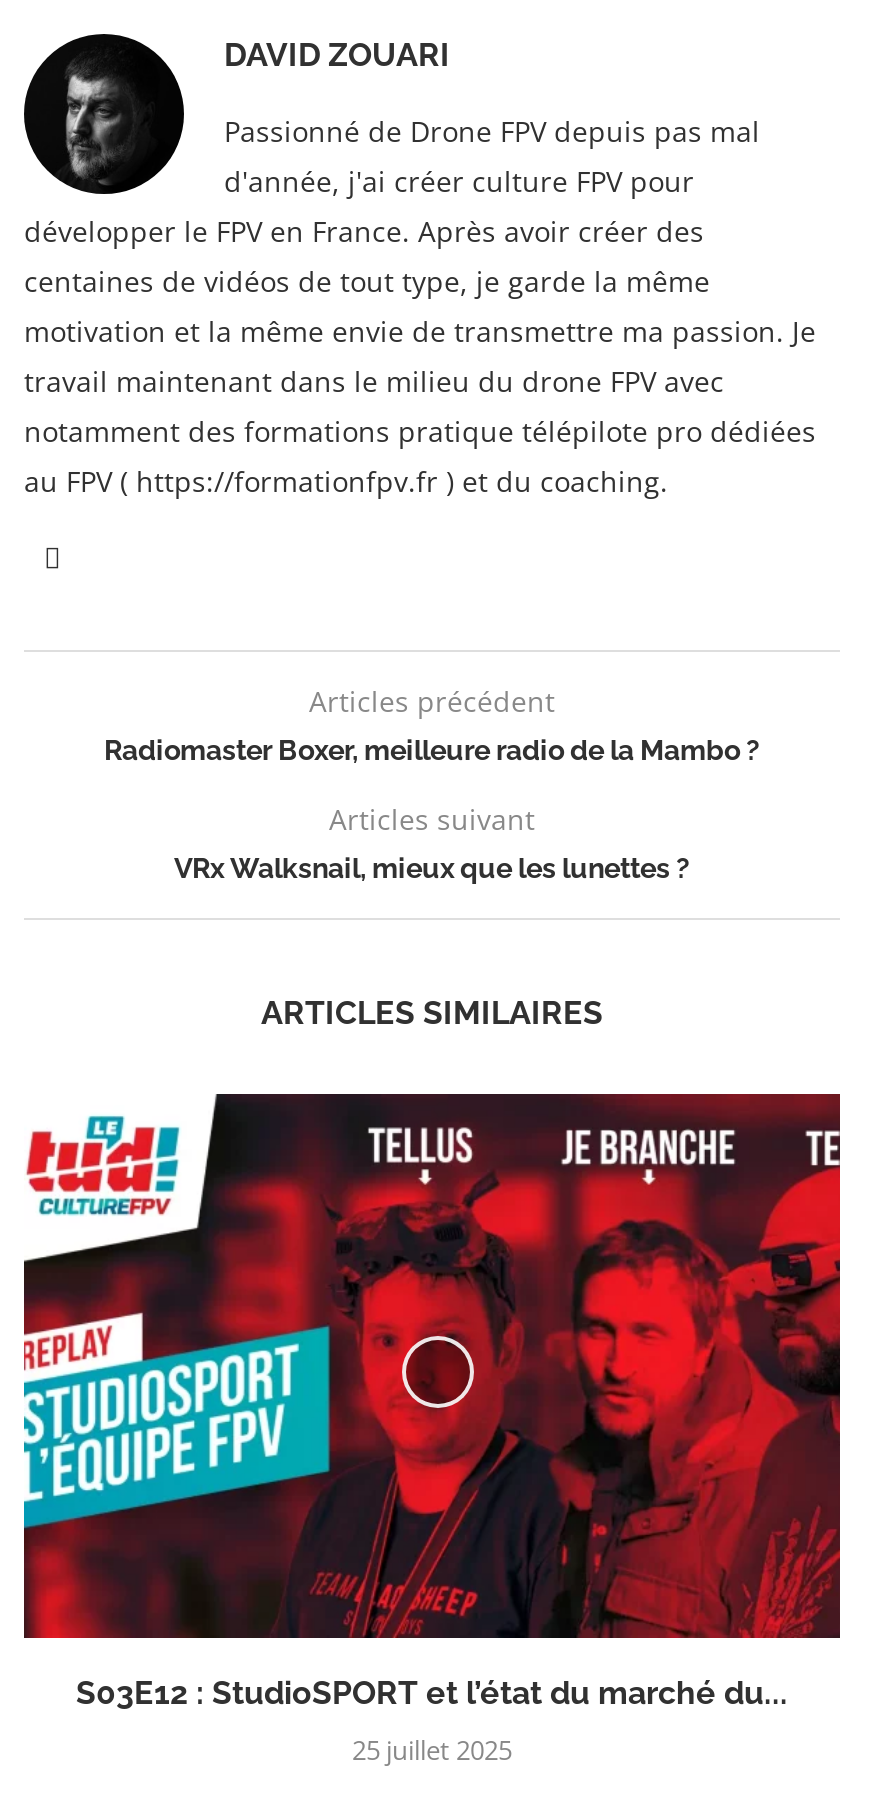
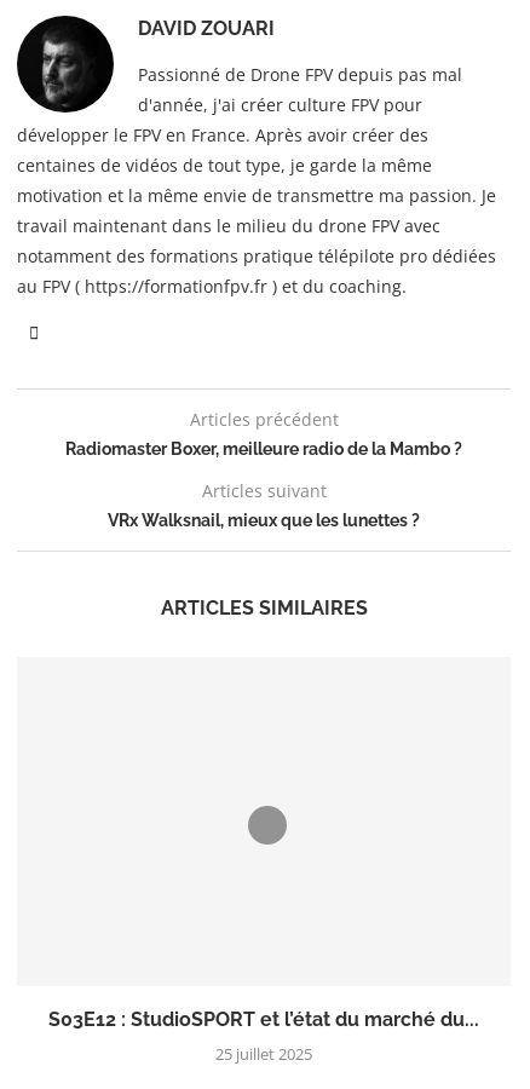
- [image]
